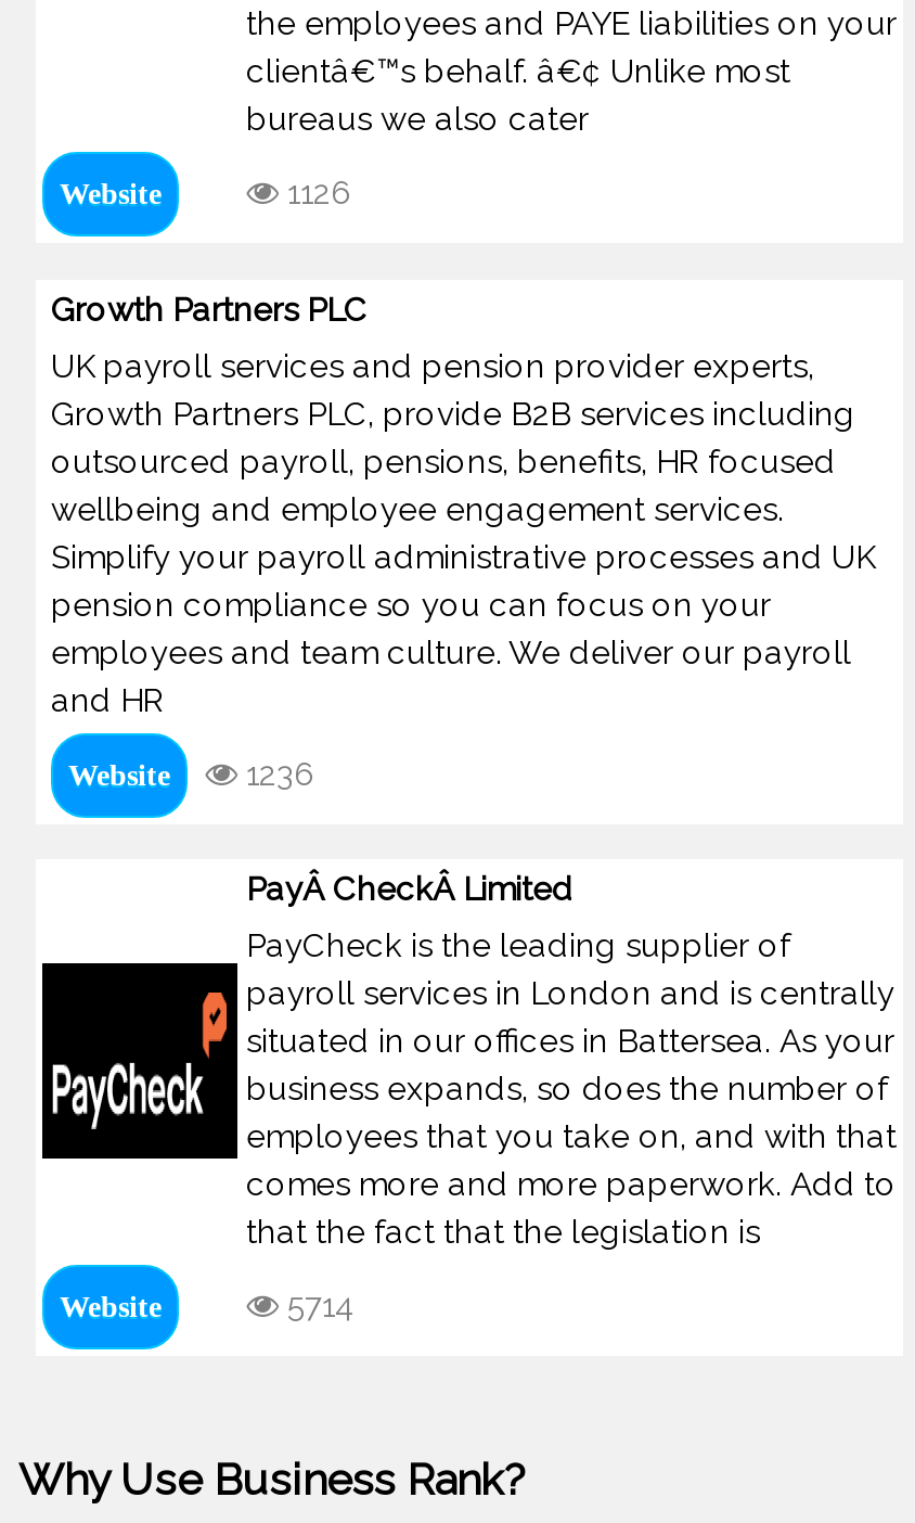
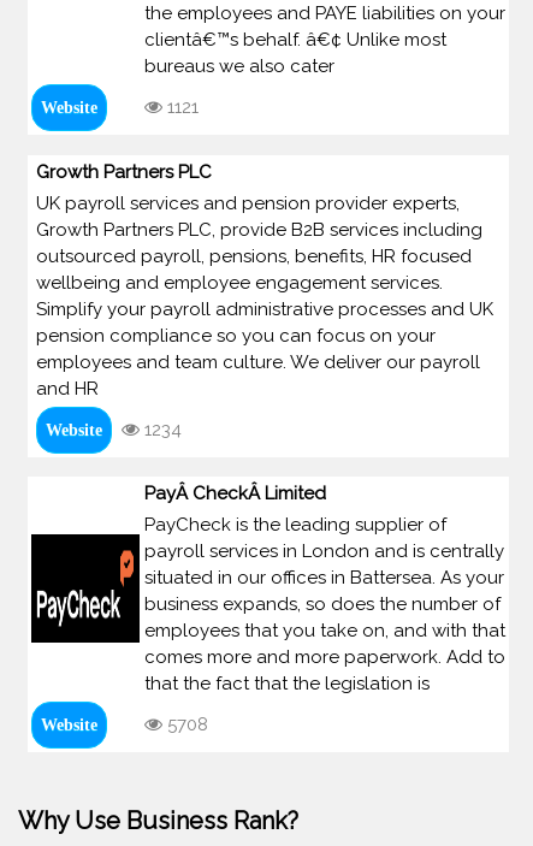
- 1126
+ 1121

- 1236
+ 1234

- 5714
+ 5708
